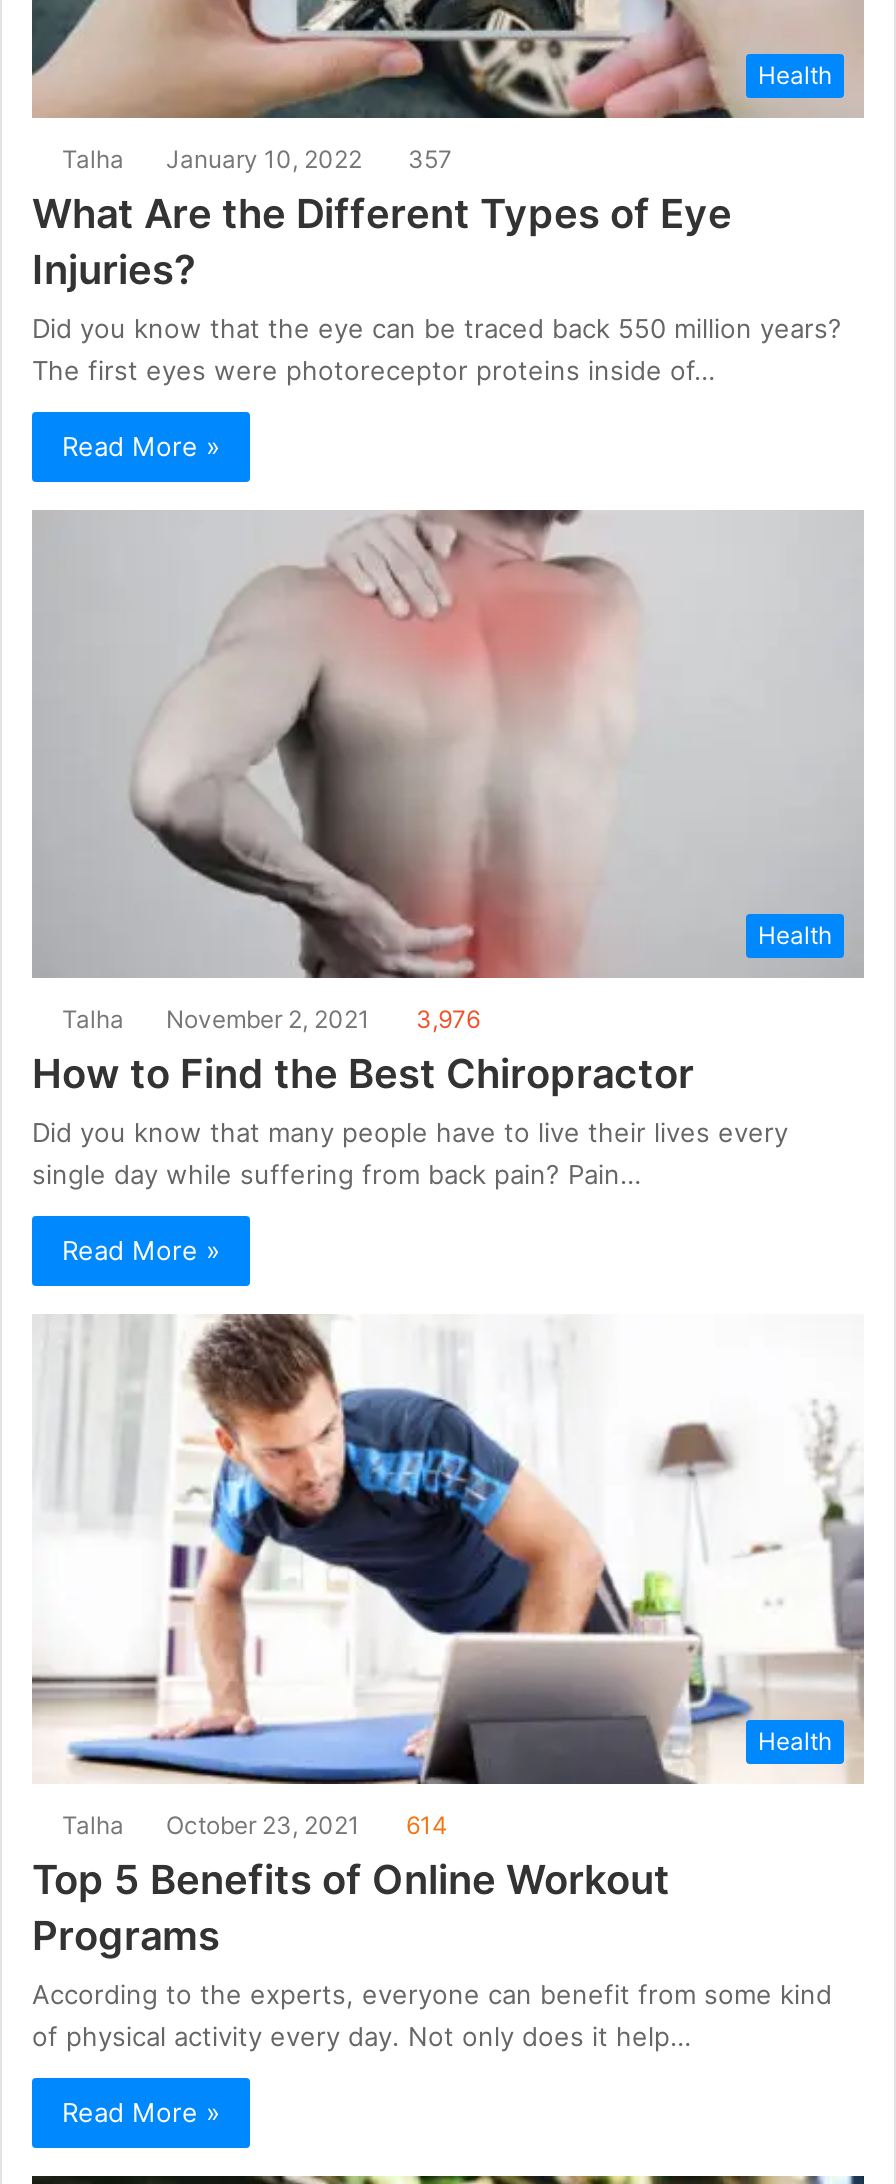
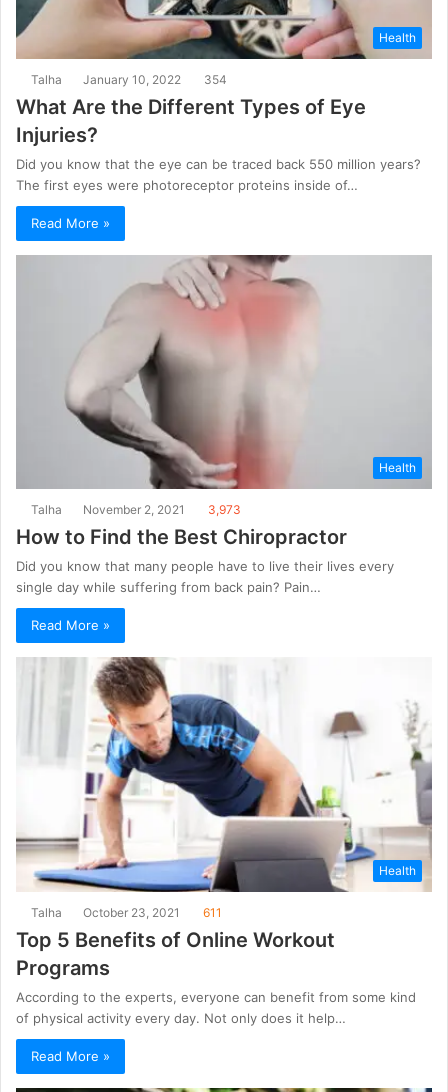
- Talha January 10, 2022 357
+ Talha January 10, 2022 354

- Talha November 2, 2021 3,976
+ Talha November 2, 2021 3,973

- Talha October 23, 2021 614
+ Talha October 23, 2021 611
